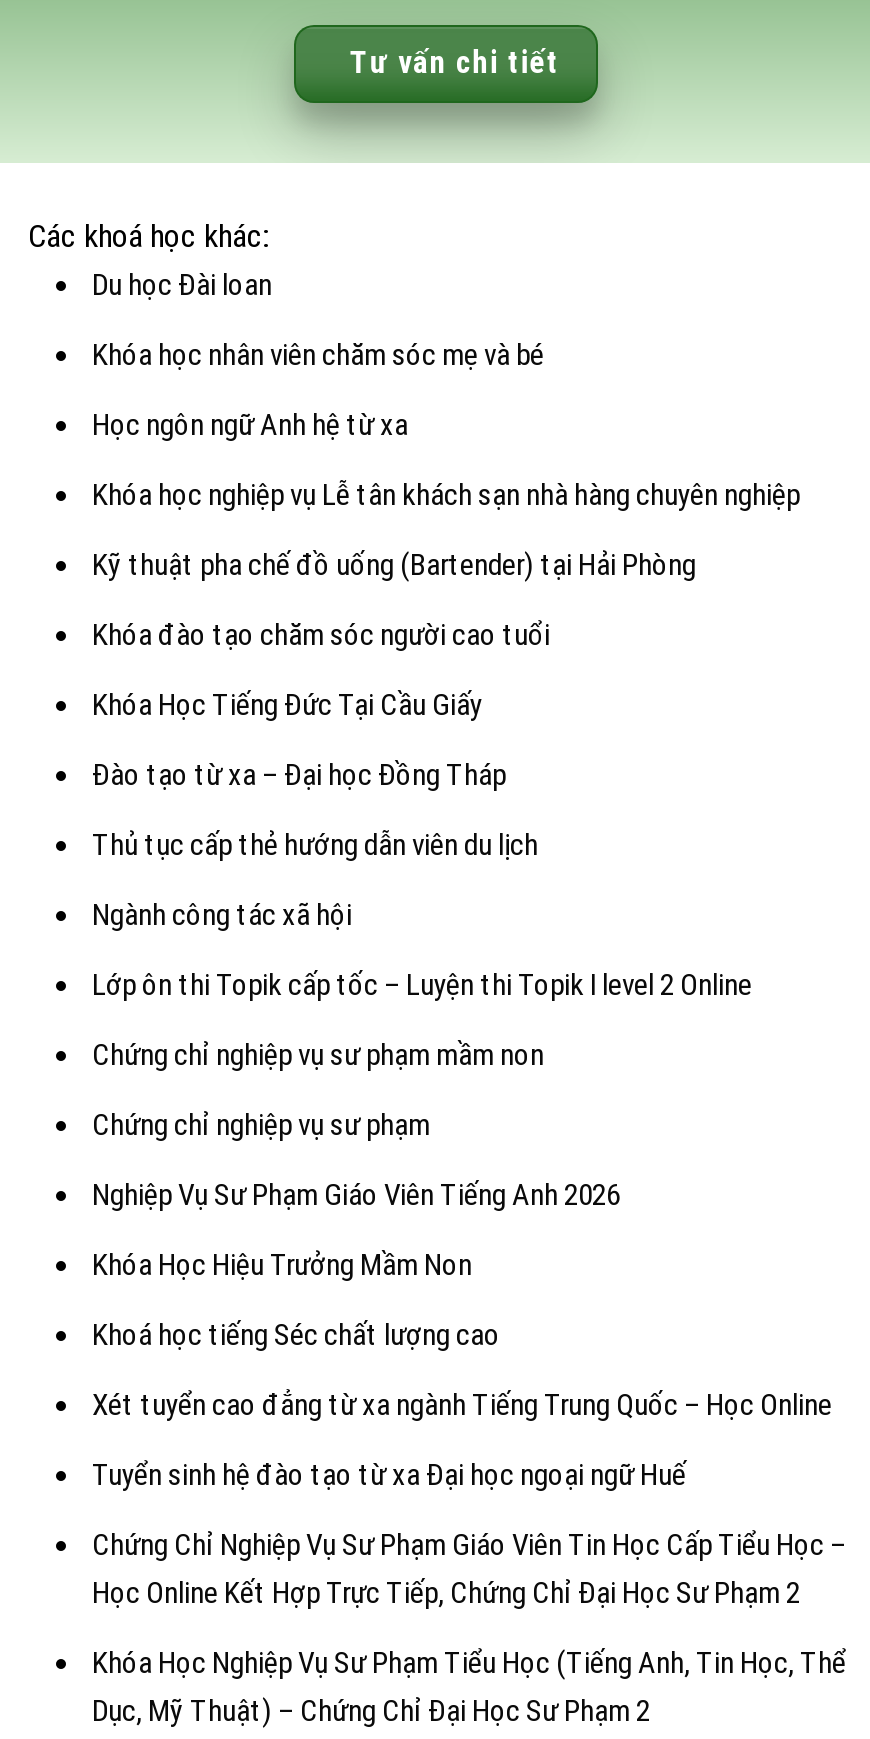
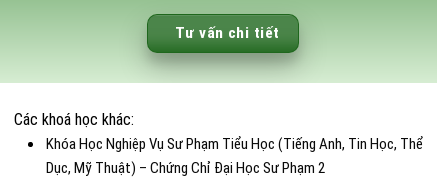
- Du học Đài loan
- Khóa học nhân viên chăm sóc mẹ và bé
- Học ngôn ngữ Anh hệ từ xa
- Khóa học nghiệp vụ Lễ tân khách sạn nhà hàng chuyên nghiệp
- Kỹ thuật pha chế đồ uống (Bartender) tại Hải Phòng
- Khóa đào tạo chăm sóc người cao tuổi
- Khóa Học Tiếng Đức Tại Cầu Giấy
- Đào tạo từ xa – Đại học Đồng Tháp
- Thủ tục cấp thẻ hướng dẫn viên du lịch
- Ngành công tác xã hội
- Lớp ôn thi Topik cấp tốc – Luyện thi Topik I level 2 Online
- Chứng chỉ nghiệp vụ sư phạm mầm non
- Chứng chỉ nghiệp vụ sư phạm
- Nghiệp Vụ Sư Phạm Giáo Viên Tiếng Anh 2026
- Khóa Học Hiệu Trưởng Mầm Non
- Khoá học tiếng Séc chất lượng cao
- Xét tuyển cao đẳng từ xa ngành Tiếng Trung Quốc – Học Online
- Tuyển sinh hệ đào tạo từ xa Đại học ngoại ngữ Huế
- Chứng Chỉ Nghiệp Vụ Sư Phạm Giáo Viên Tin Học Cấp Tiểu Học –
- Học Online Kết Hợp Trực Tiếp, Chứng Chỉ Đại Học Sư Phạm 2
